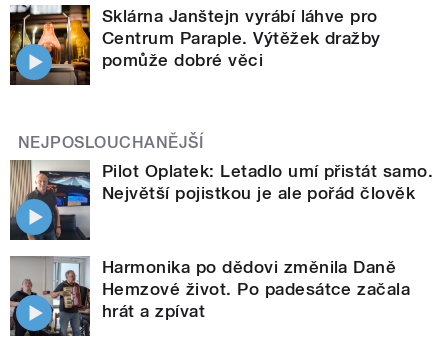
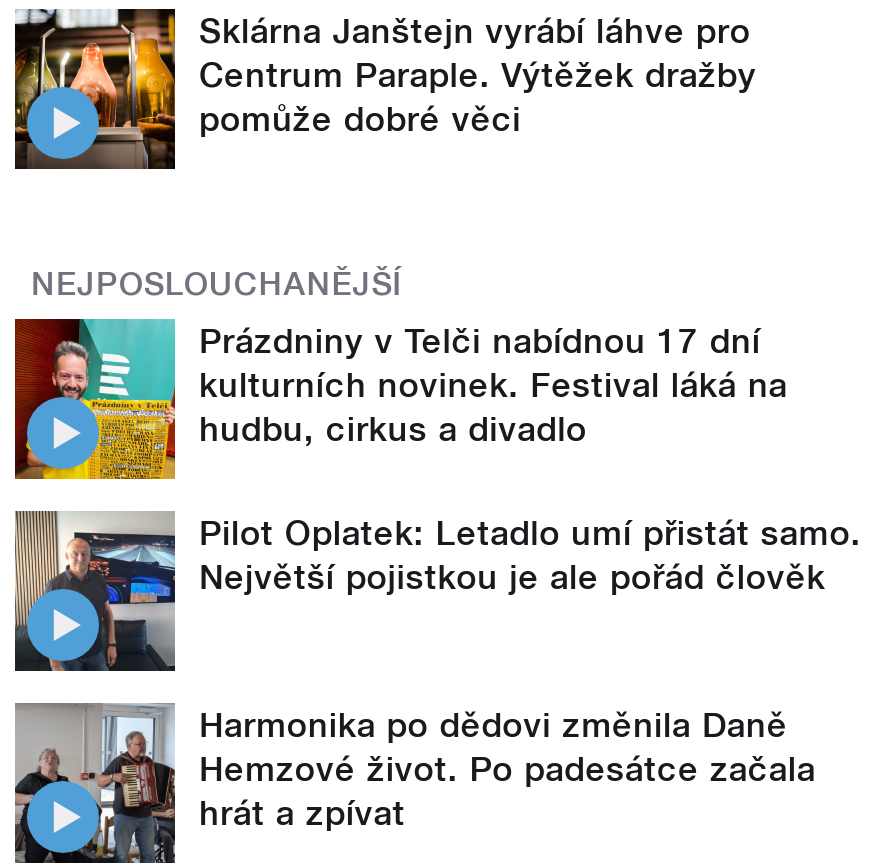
+ [image]
+ Prázdniny v Telči nabídnou 17 dní
+ kulturních novinek. Festival láká na
+ hudbu, cirkus a divadlo
